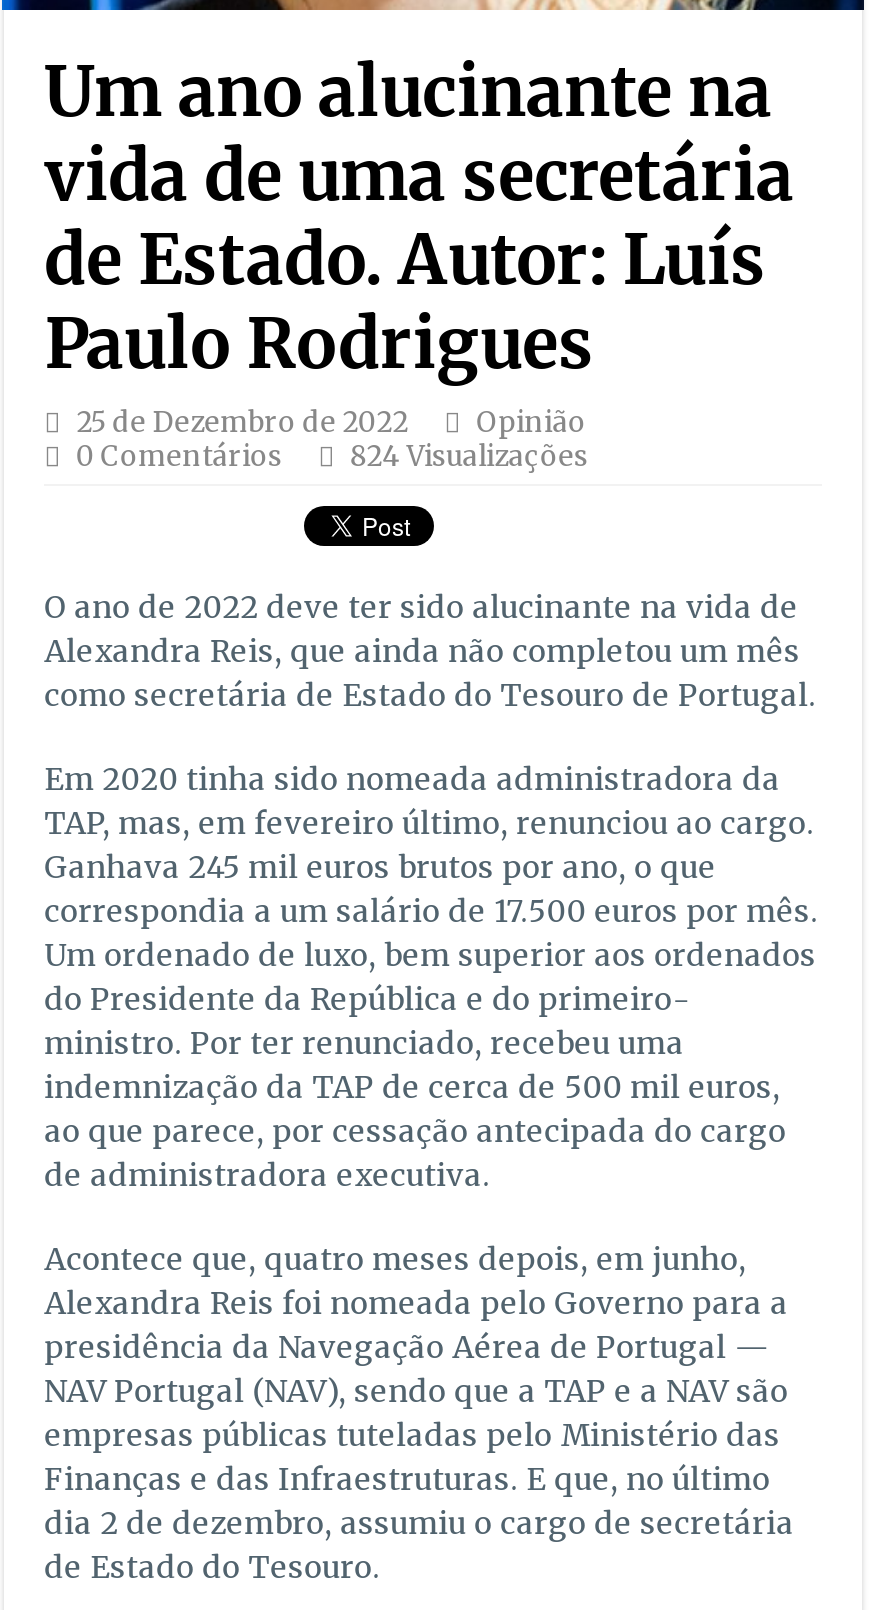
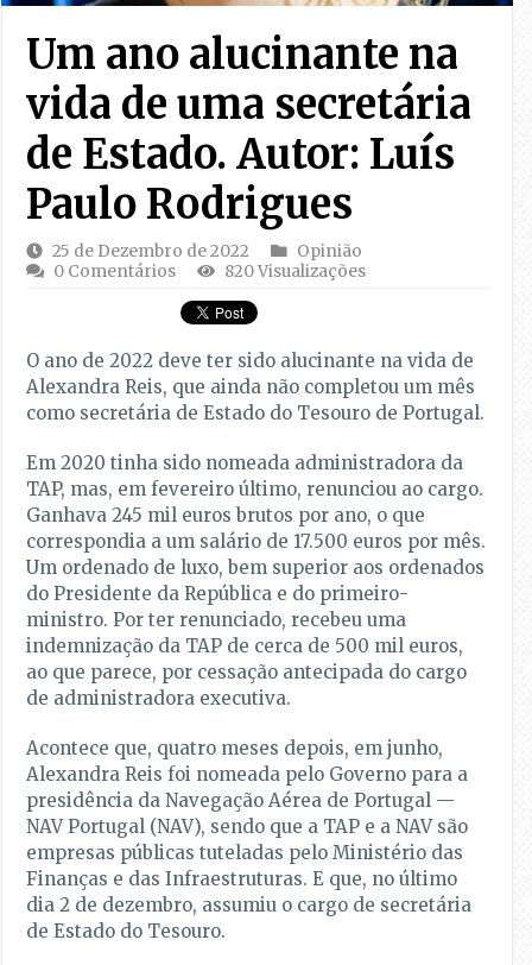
- 824 Visualizações
+ 820 Visualizações
